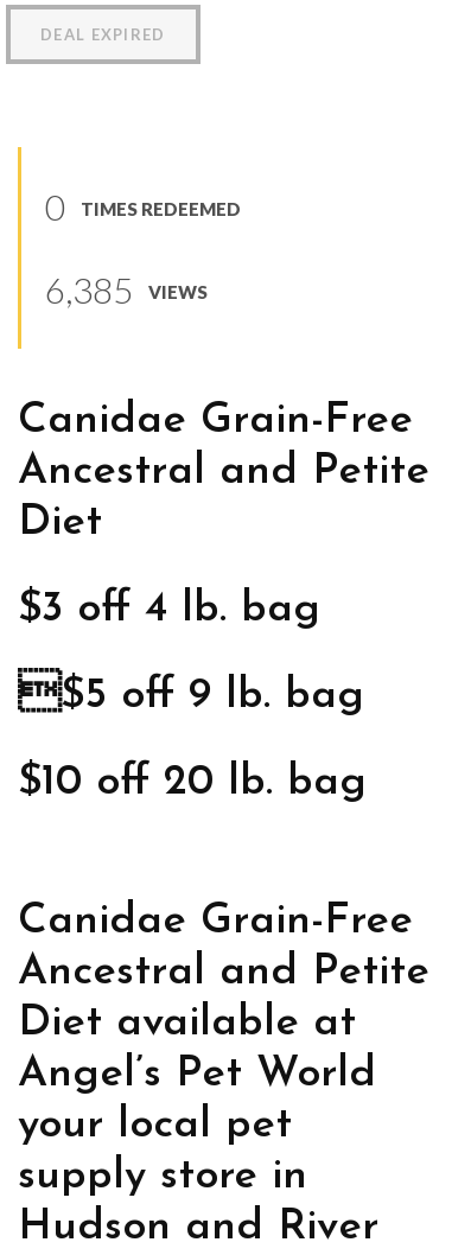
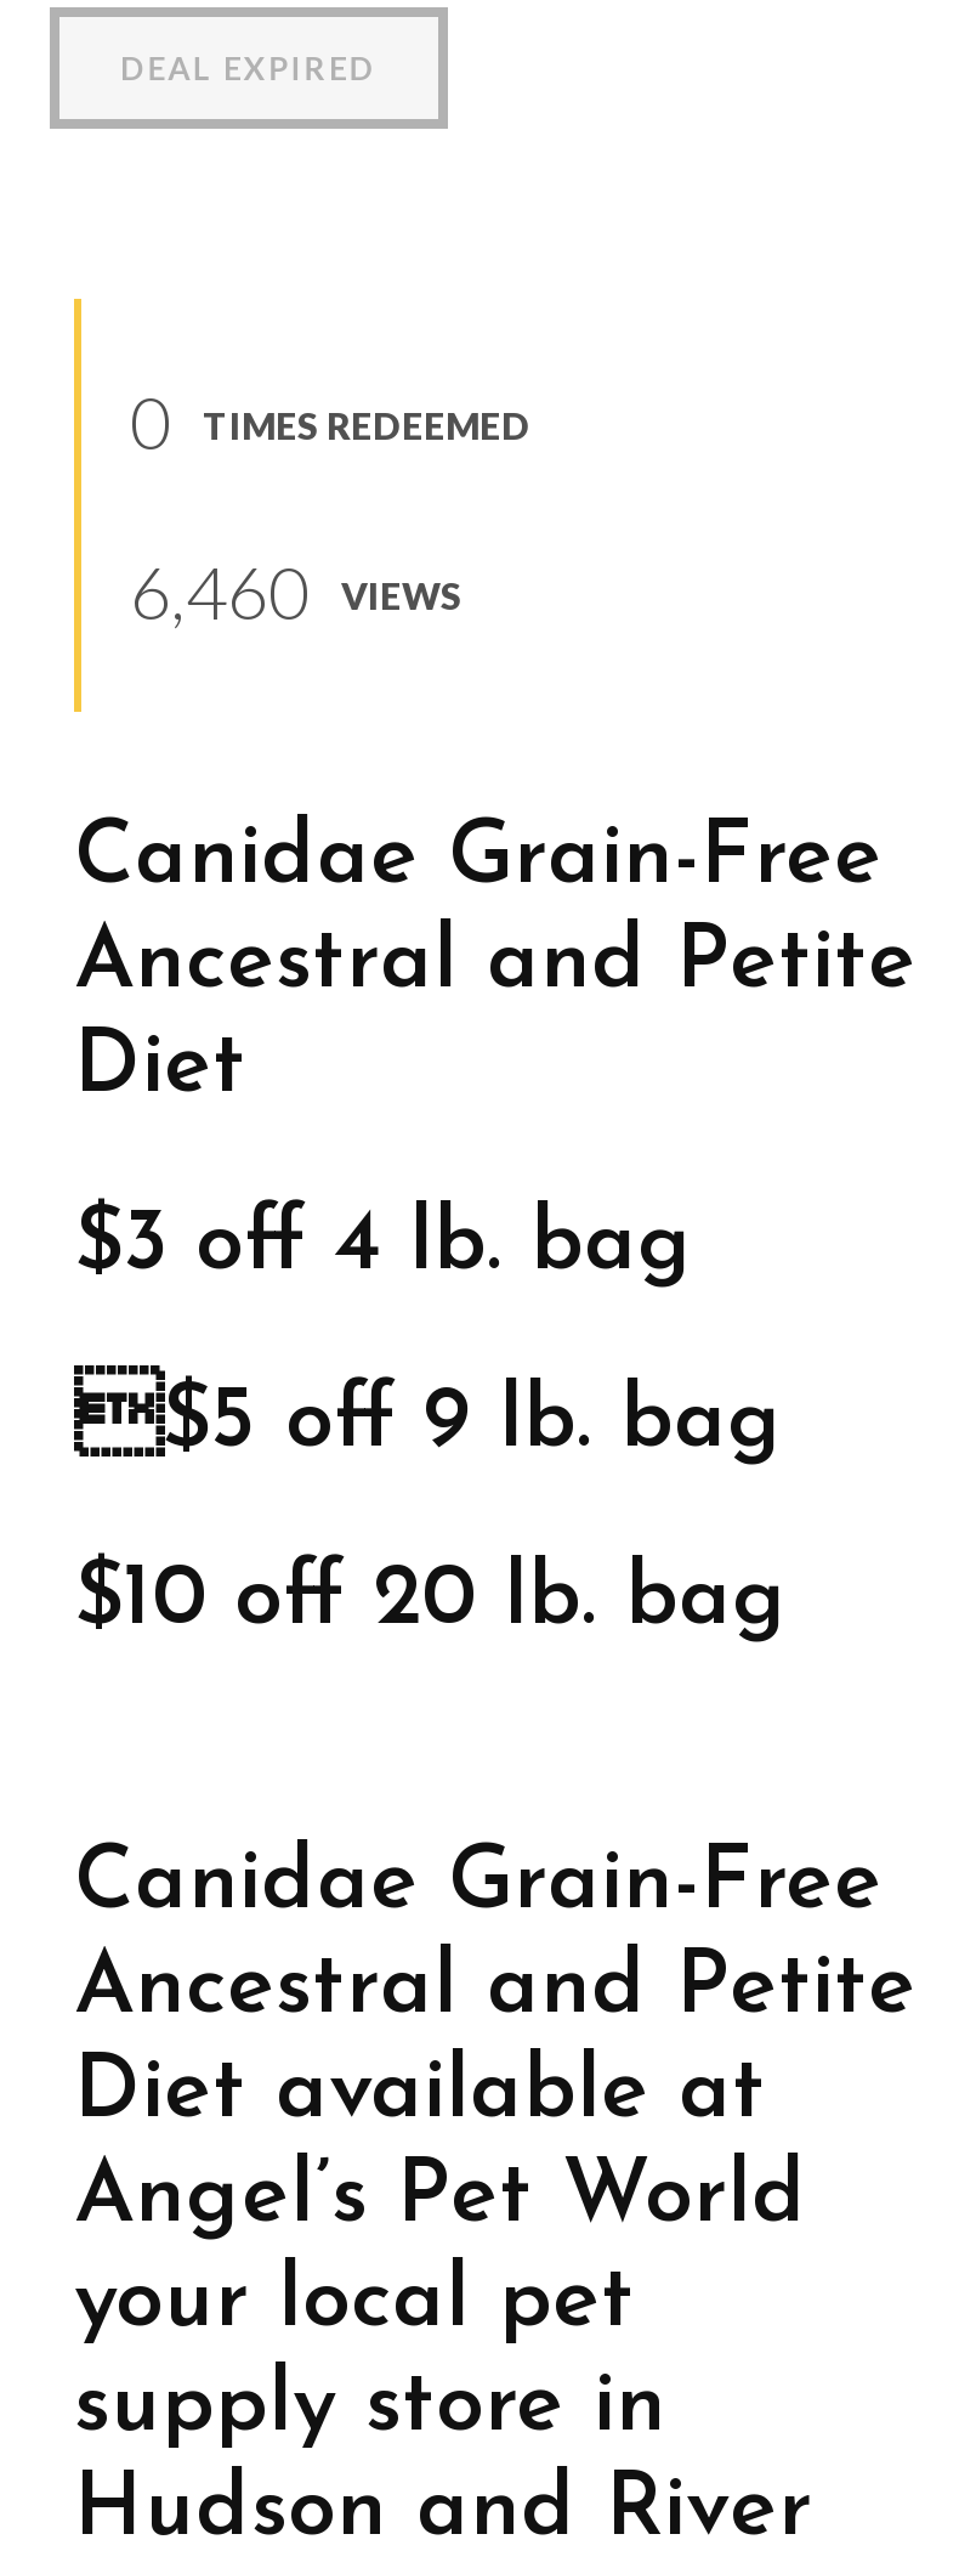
- 6,385 VIEWS
+ 6,460 VIEWS
